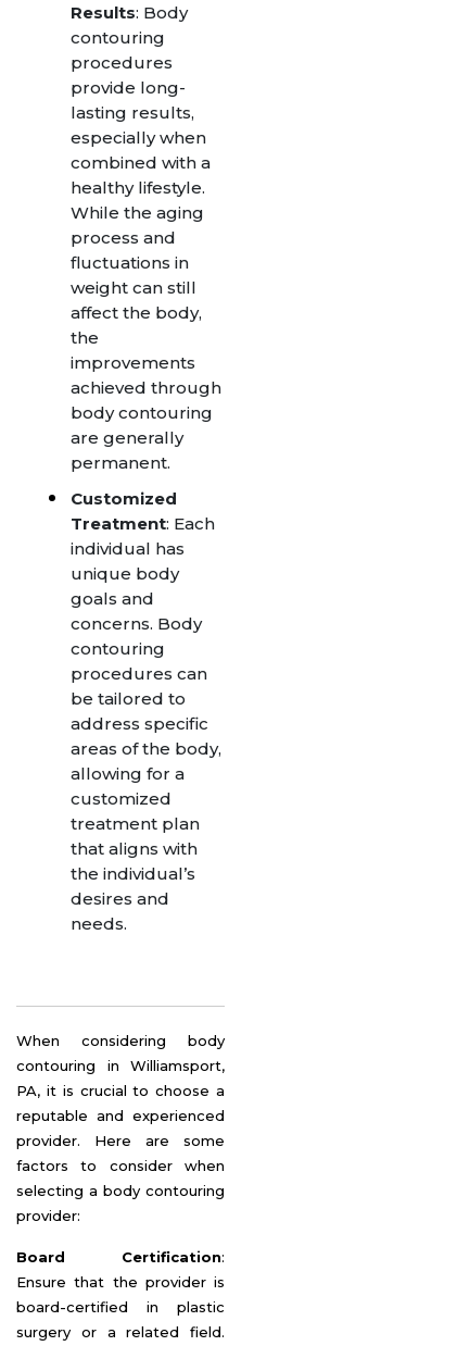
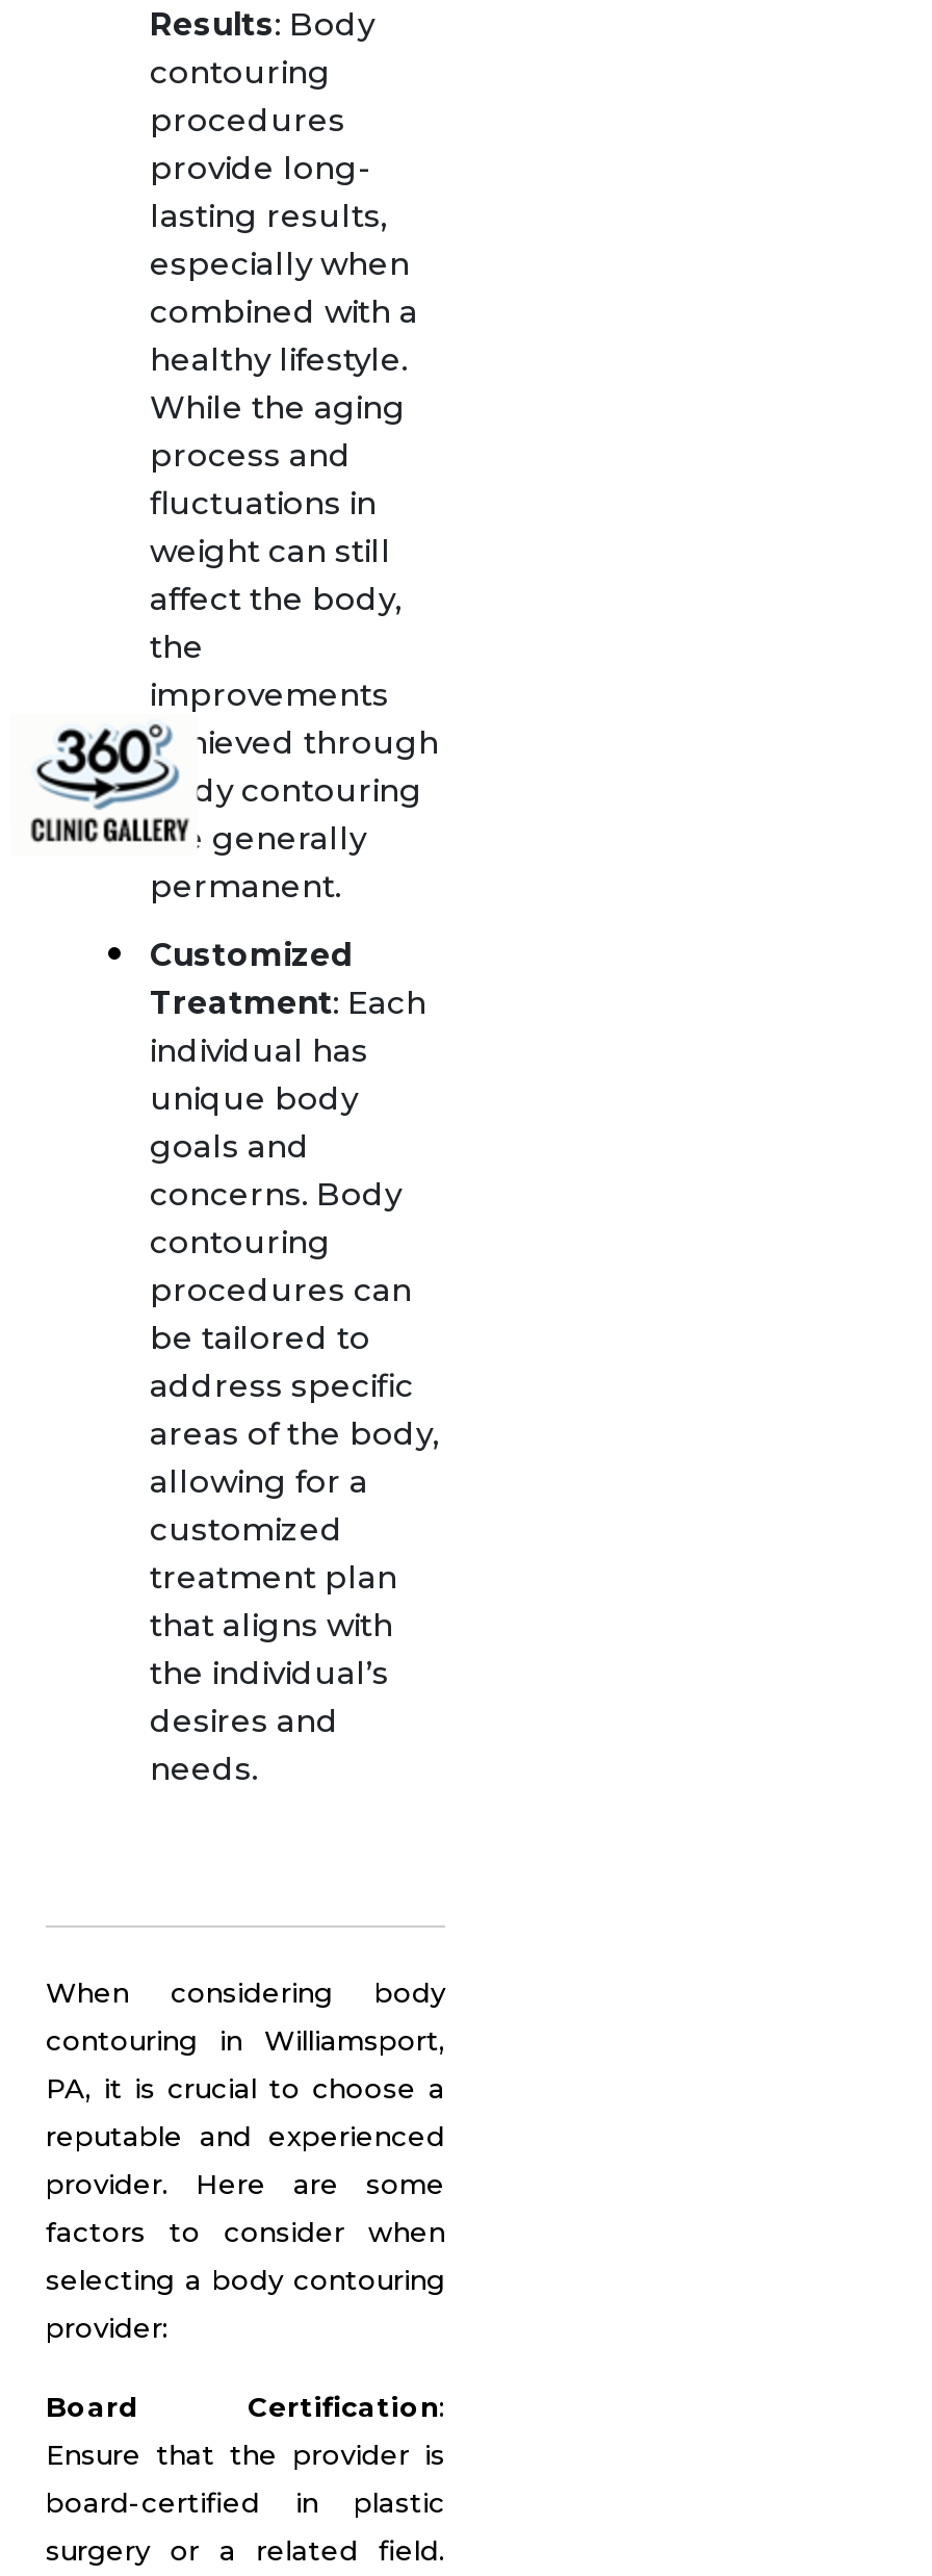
+ [image]
